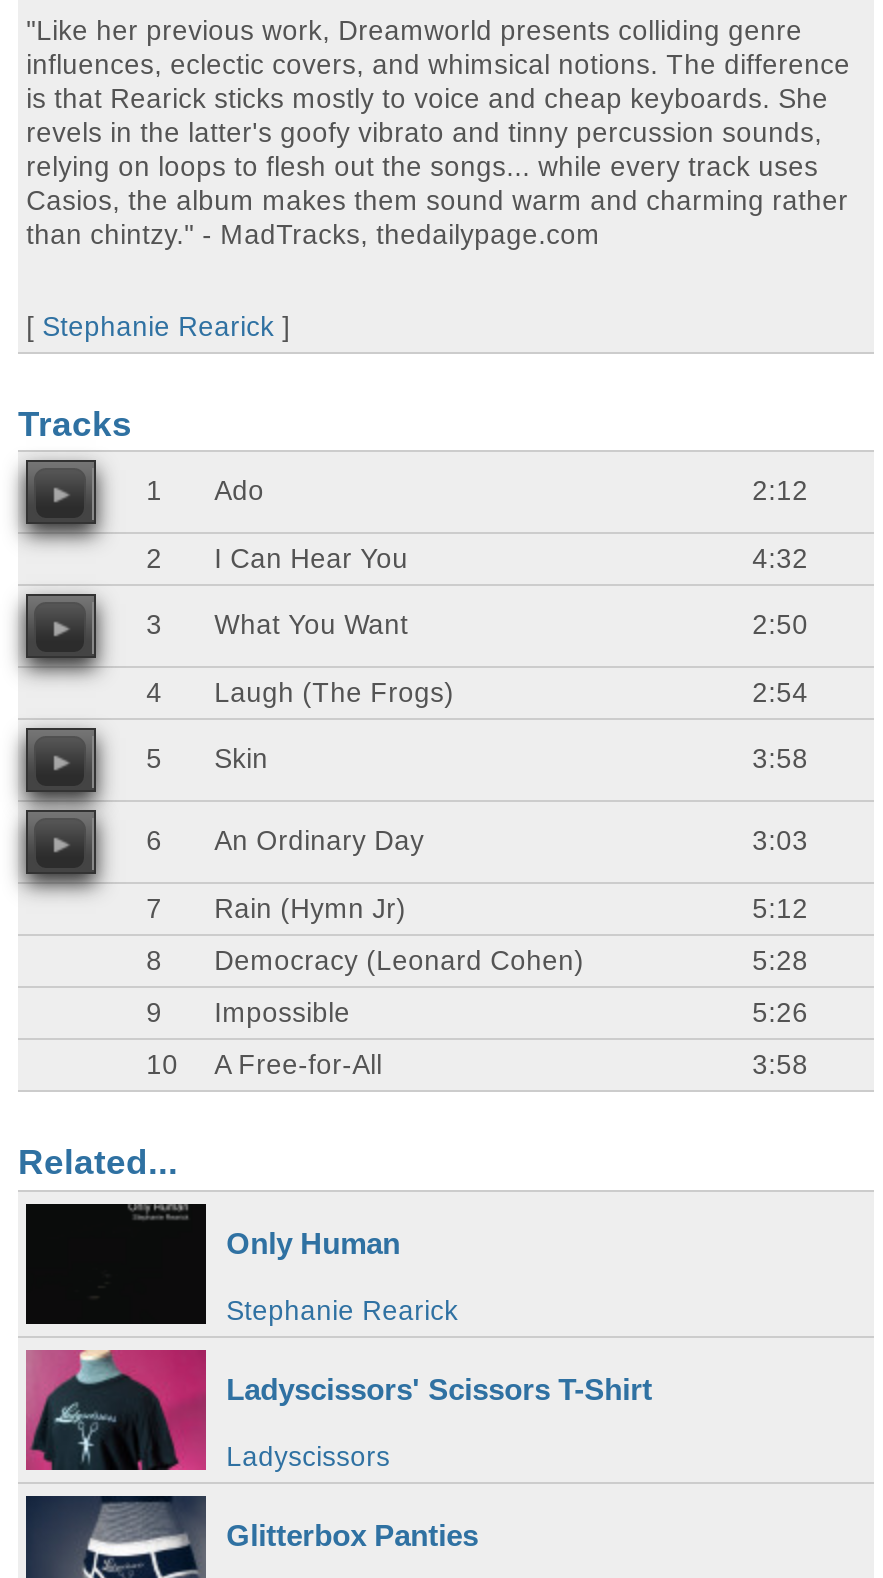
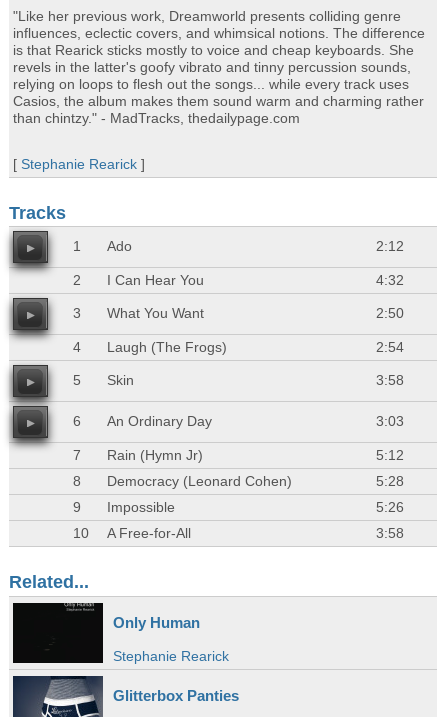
- [image]
- Ladyscissors' Scissors T-Shirt
- Ladyscissors
